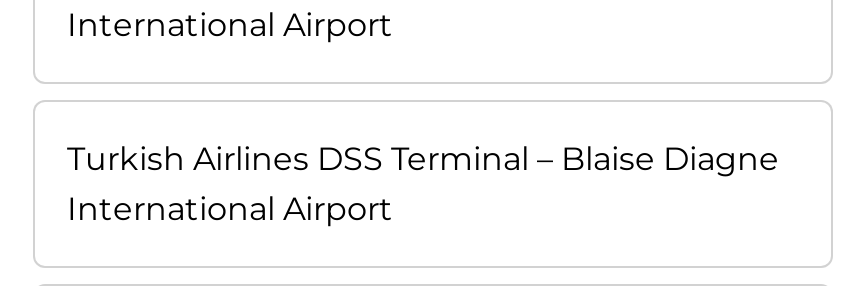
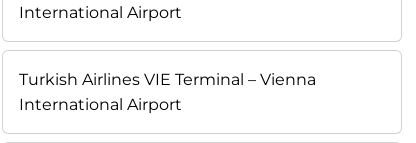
- Turkish Airlines DSS Terminal – Blaise Diagne
+ Turkish Airlines VIE Terminal – Vienna
